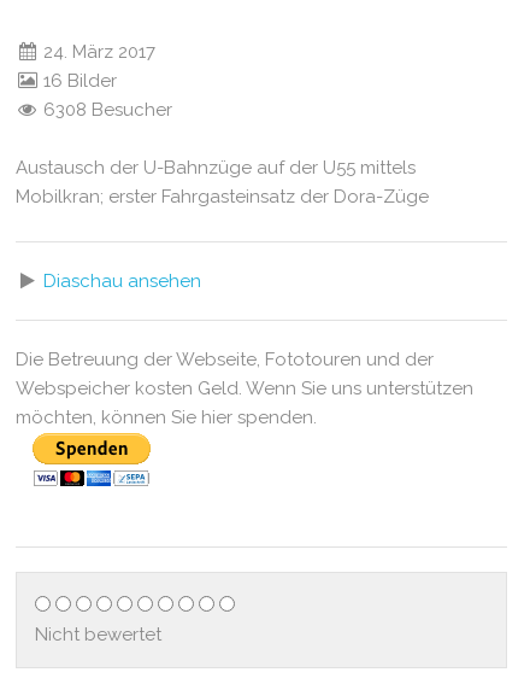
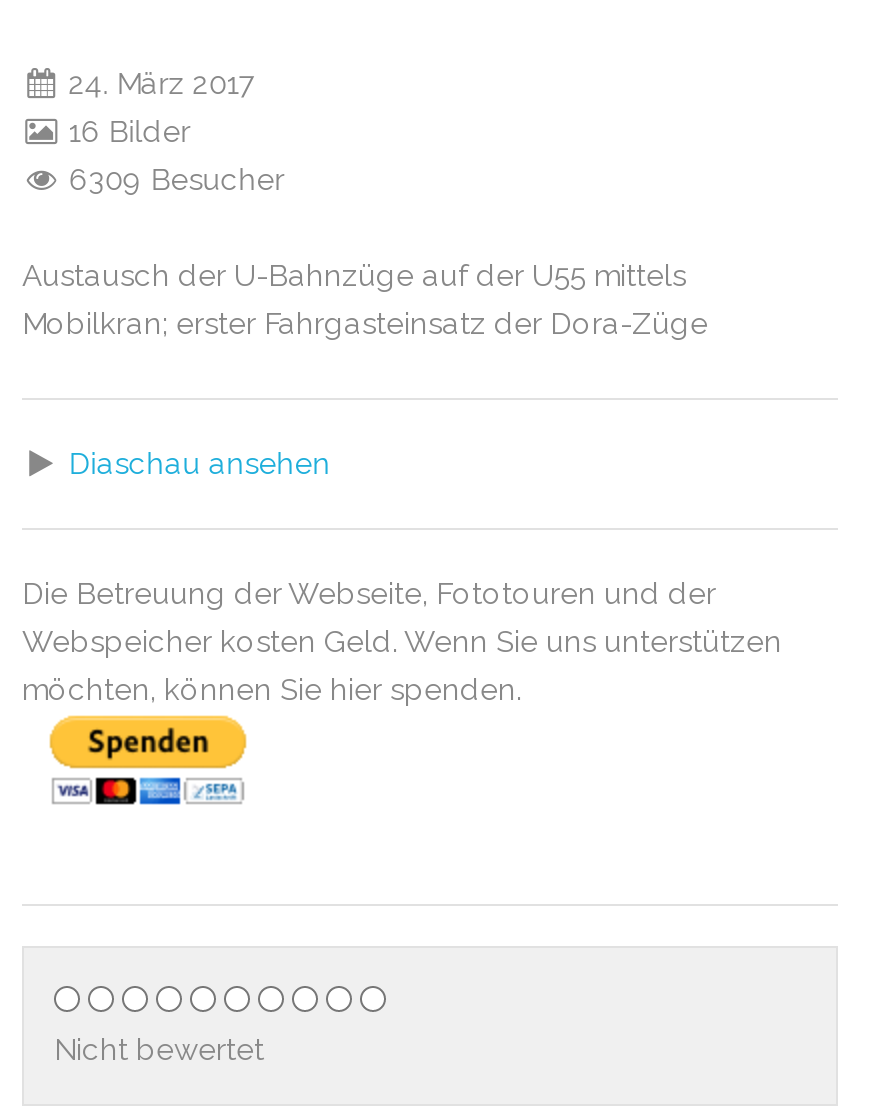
- 6308 Besucher
+ 6309 Besucher
